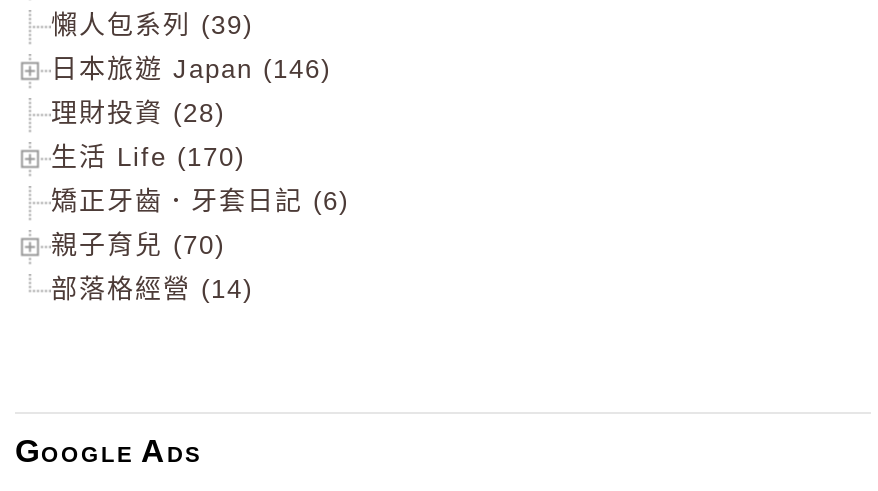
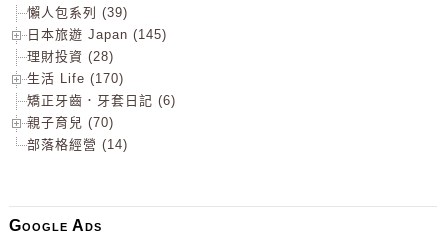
- 日本旅遊 Japan (146)
+ 日本旅遊 Japan (145)
